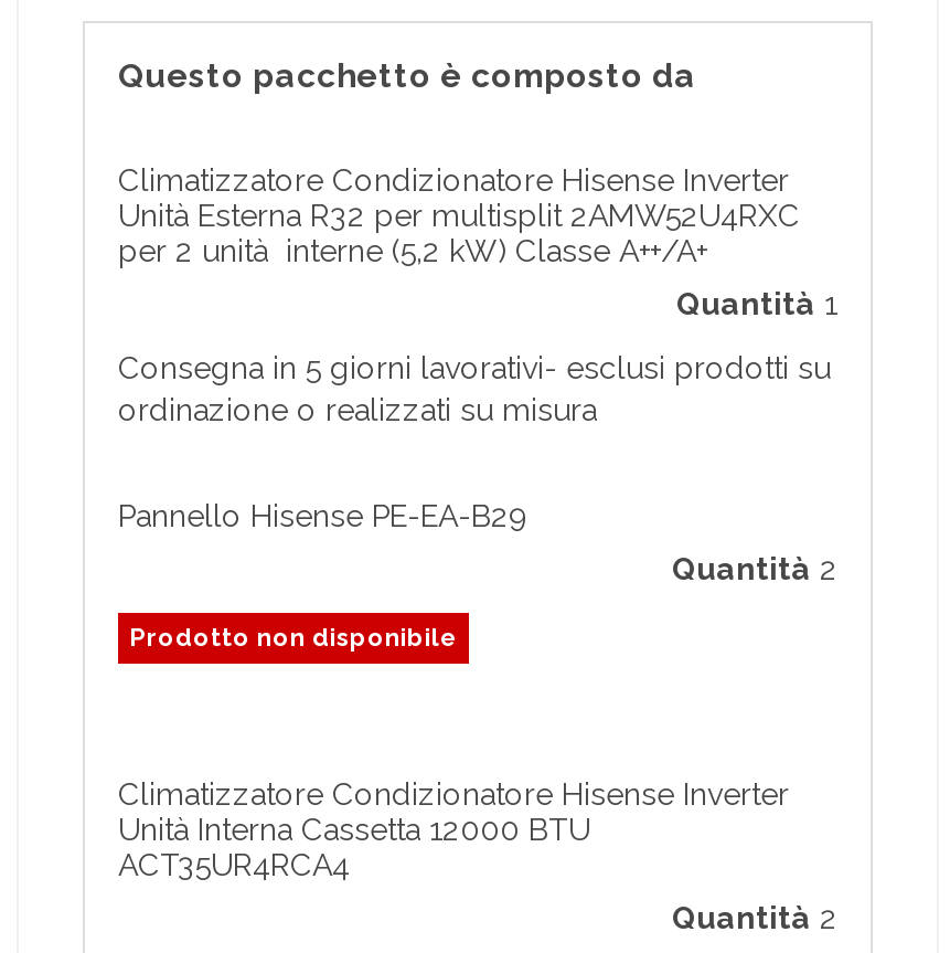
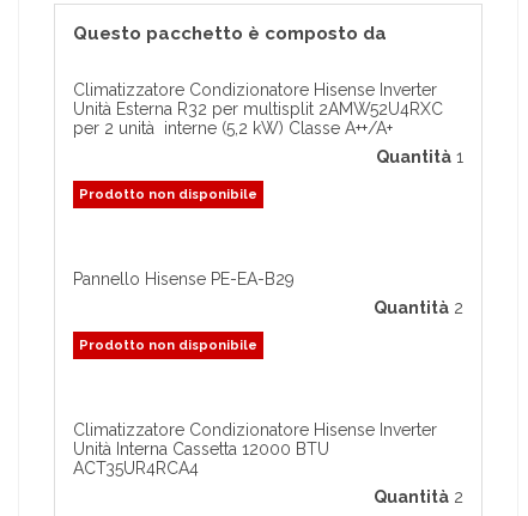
- Consegna in 5 giorni lavorativi- esclusi prodotti su
- ordinazione o realizzati su misura
+ Prodotto non disponibile
